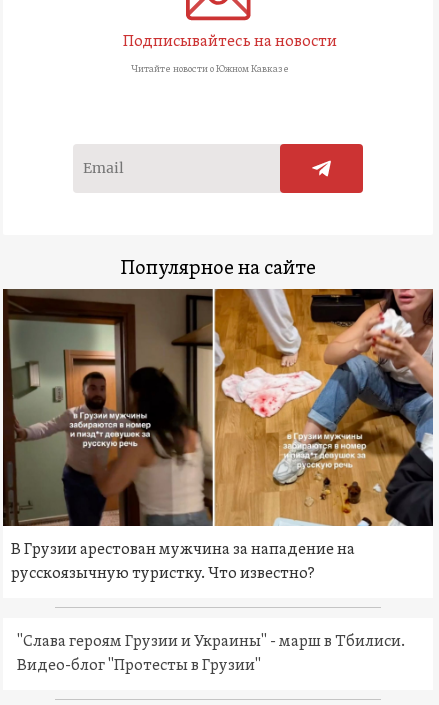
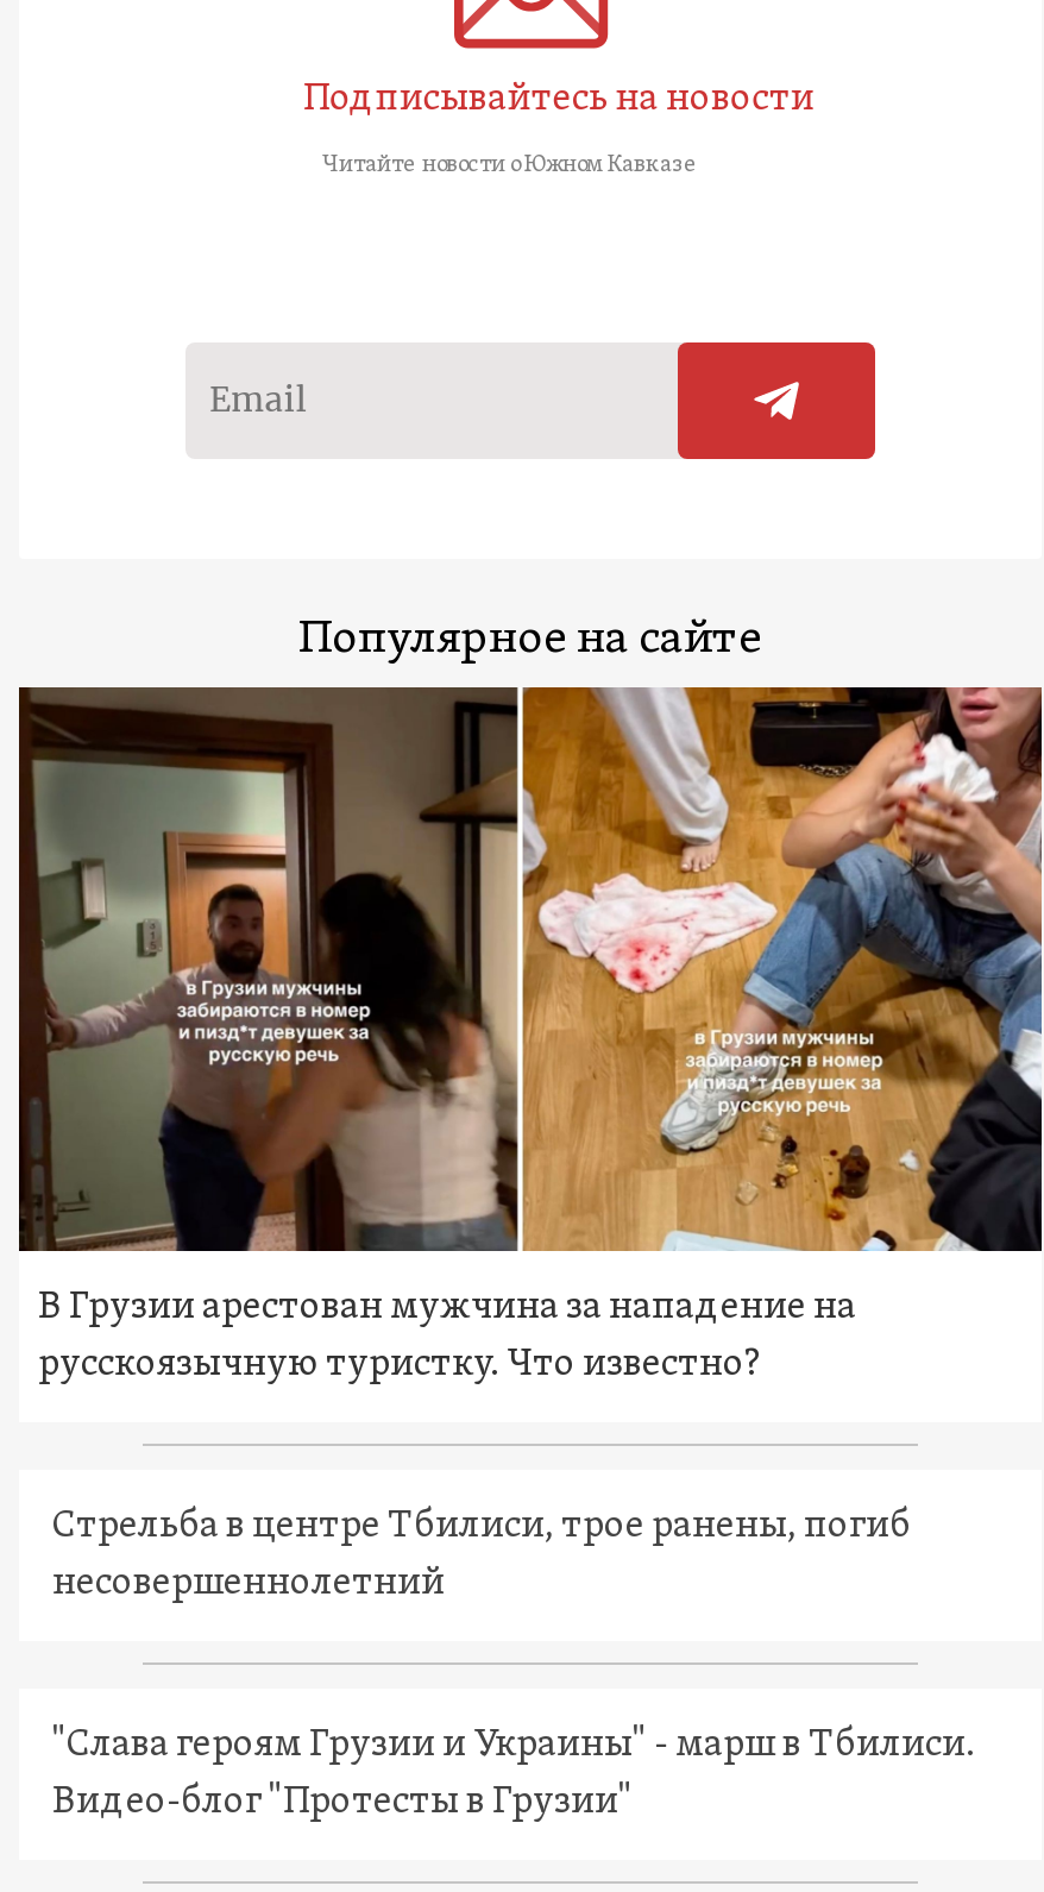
+ Стрельба в центре Тбилиси, трое ранены, погиб
+ несовершеннолетний
